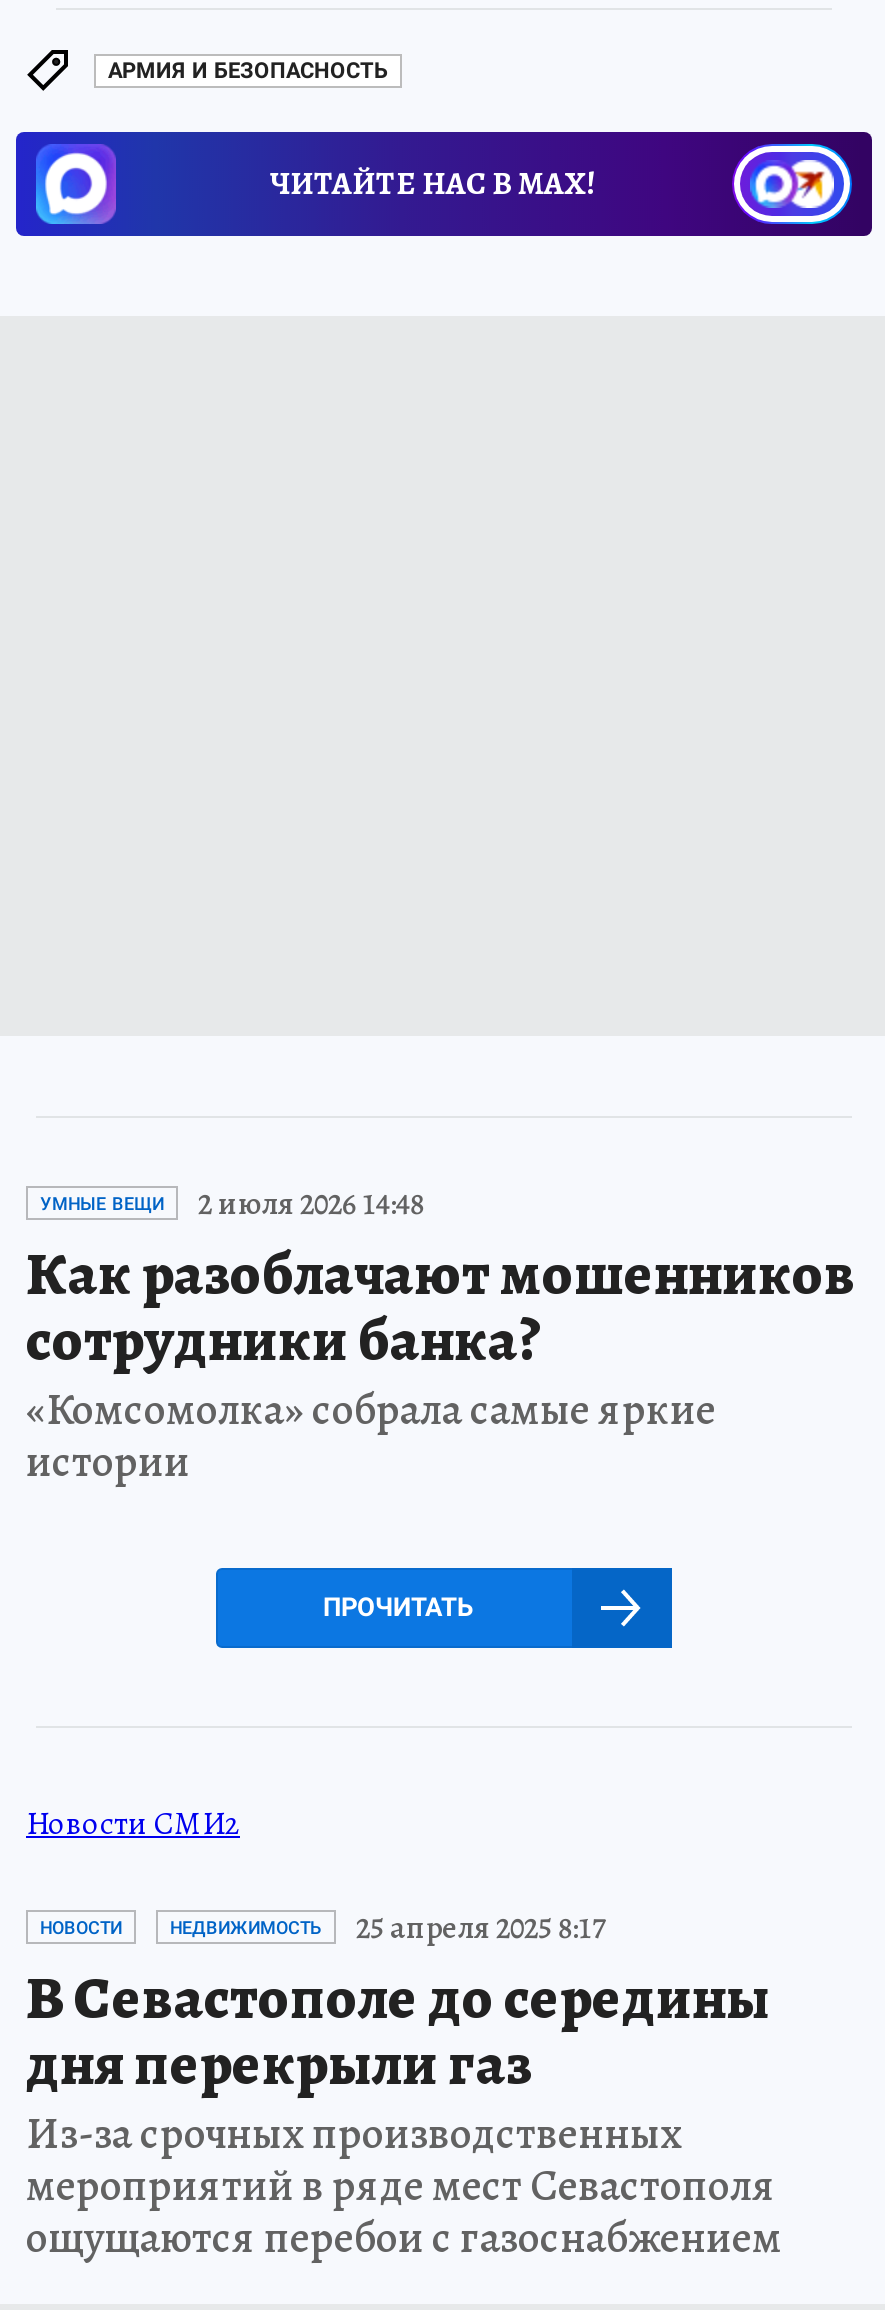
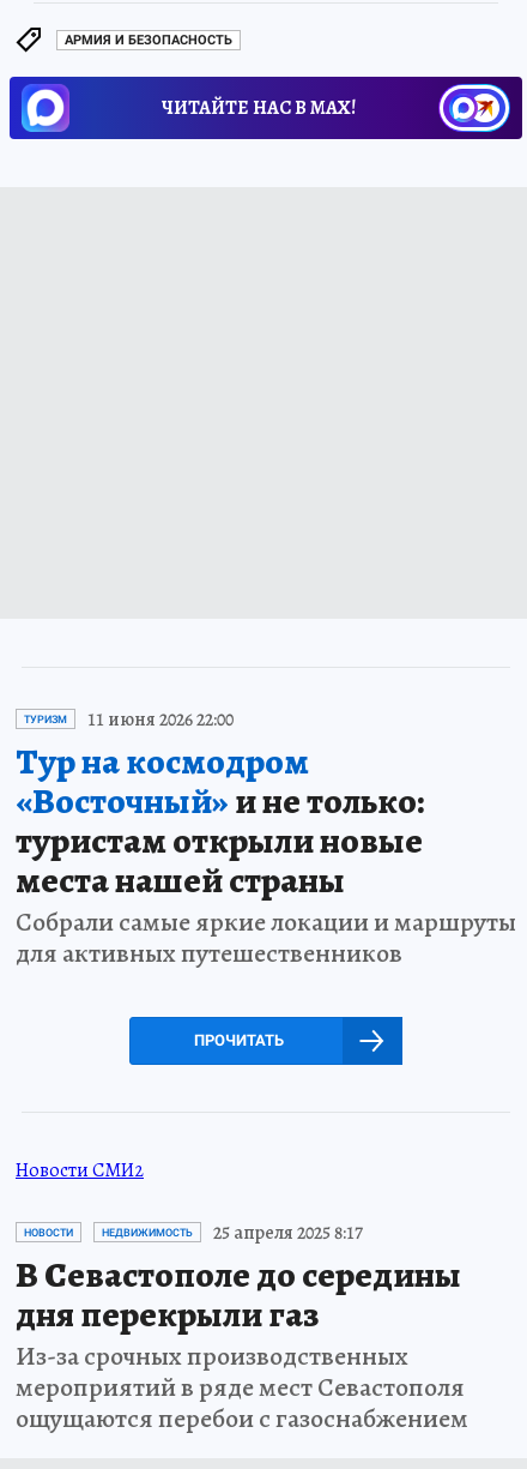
- УМНЫЕ ВЕЩИ
- 2 июля 2026 14:48
- Как разоблачают мошенников
- сотрудники банка?
- «Комсомолка» собрала самые яркие
- истории
+ ТУРИЗМ
+ 11 июня 2026 22:00
+ Тур на космодром
+ «Восточный»и не только:
+ туристам открыли новые
+ места нашей страны
+ Собрали самые яркие локации и маршруты
+ для активных путешественников
